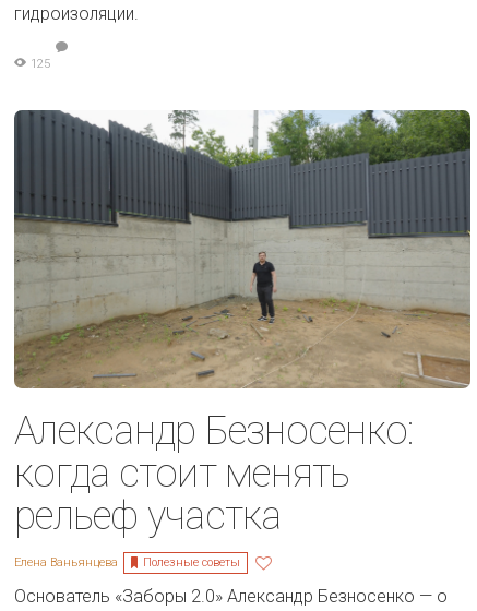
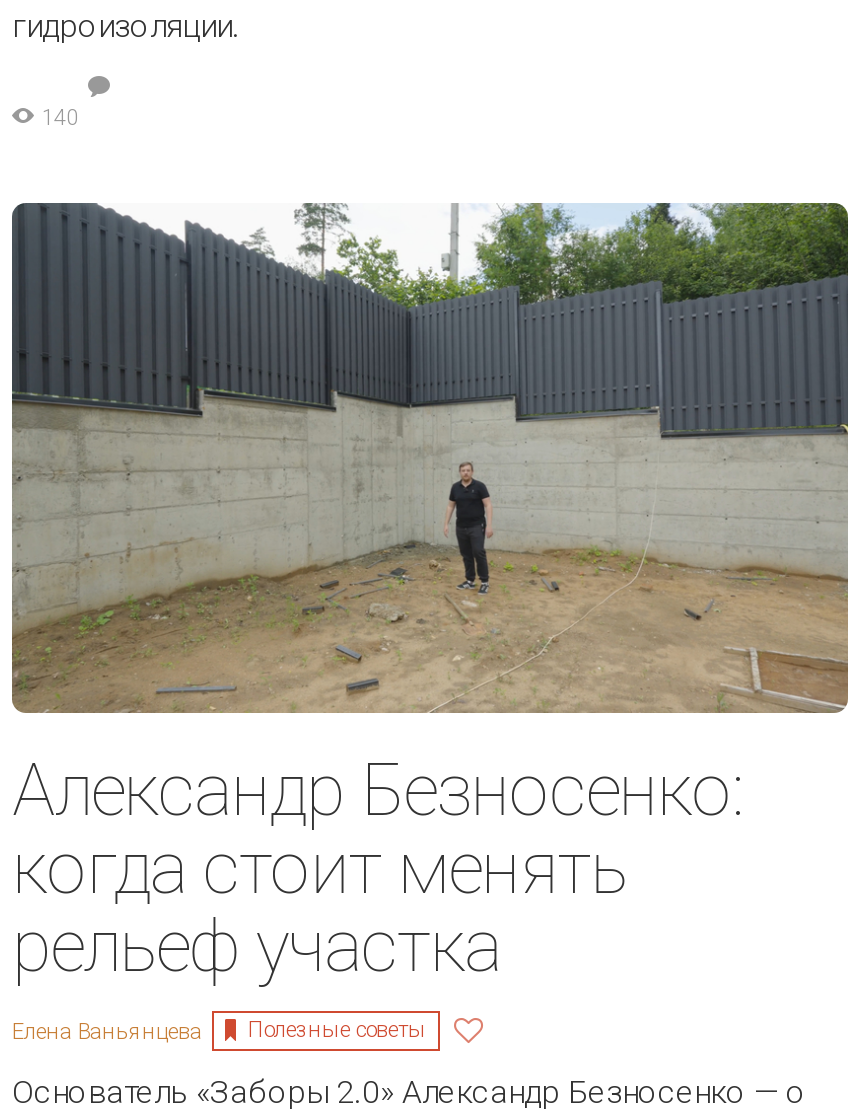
- 125
+ 140
